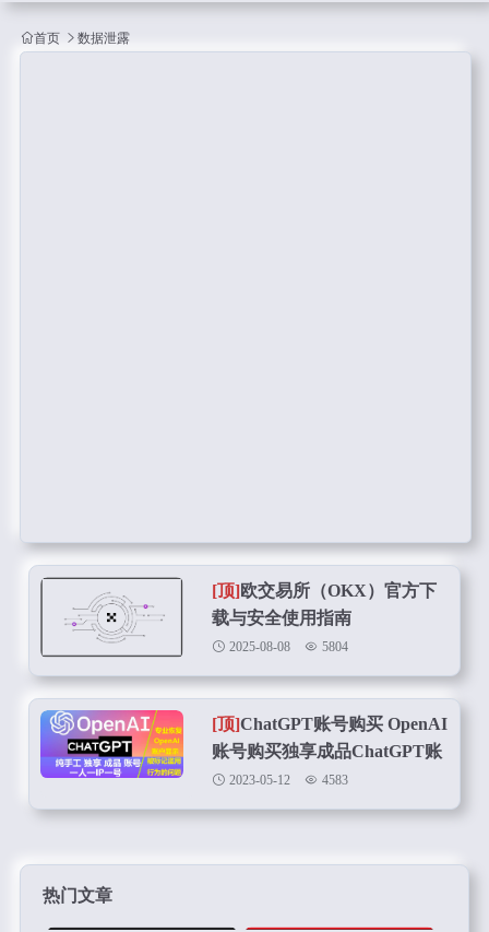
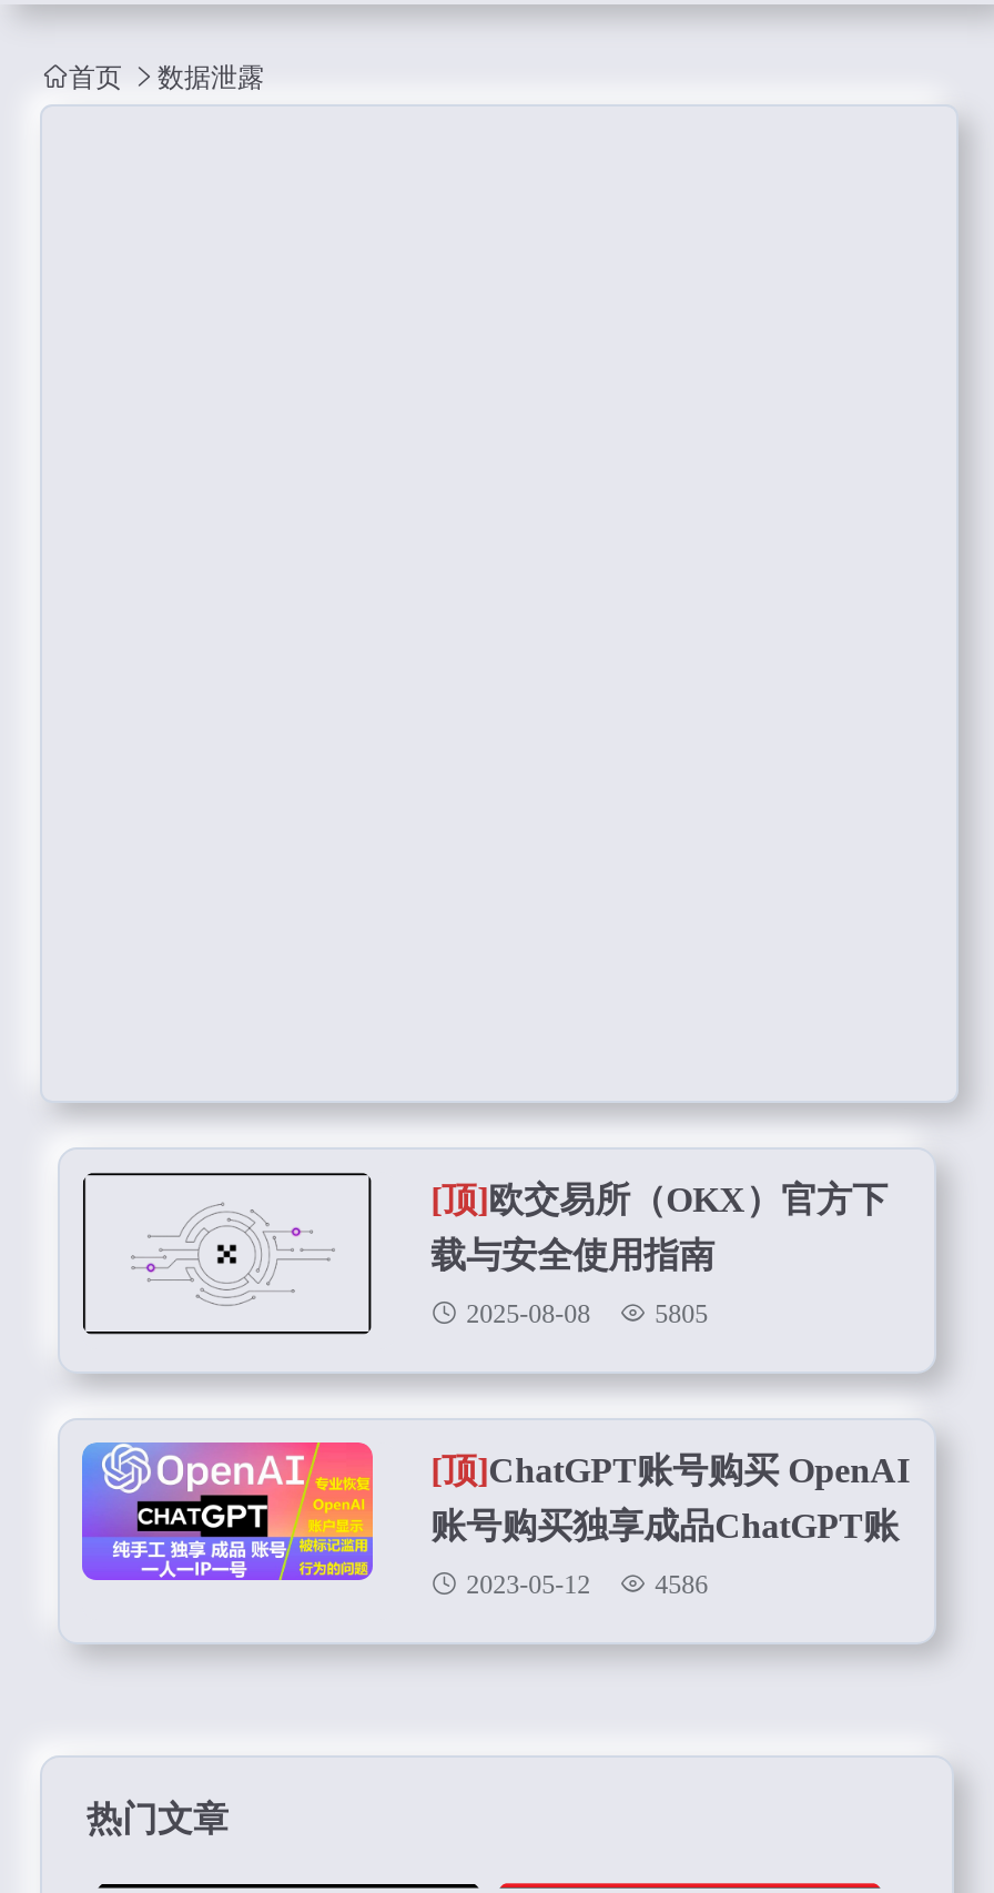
- 5804
+ 5805

- 4583
+ 4586
